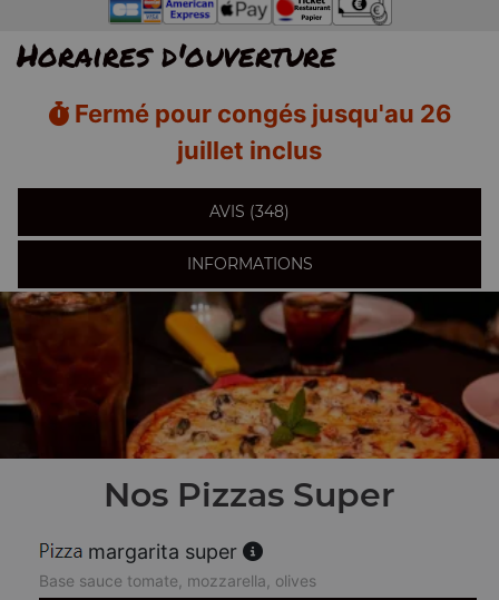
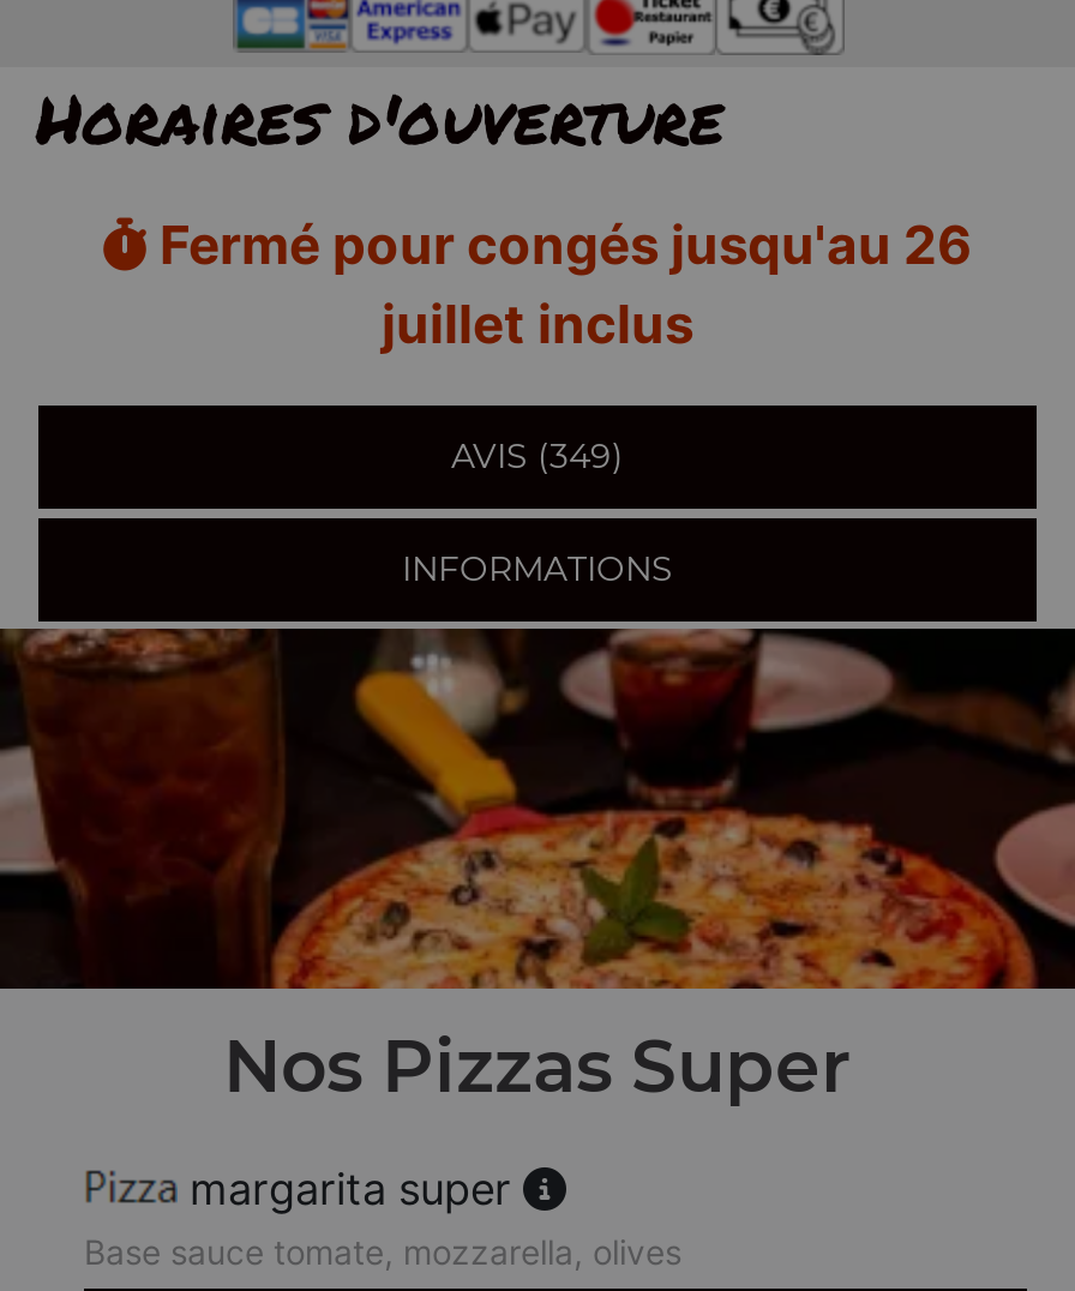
- AVIS (348)
+ AVIS (349)
